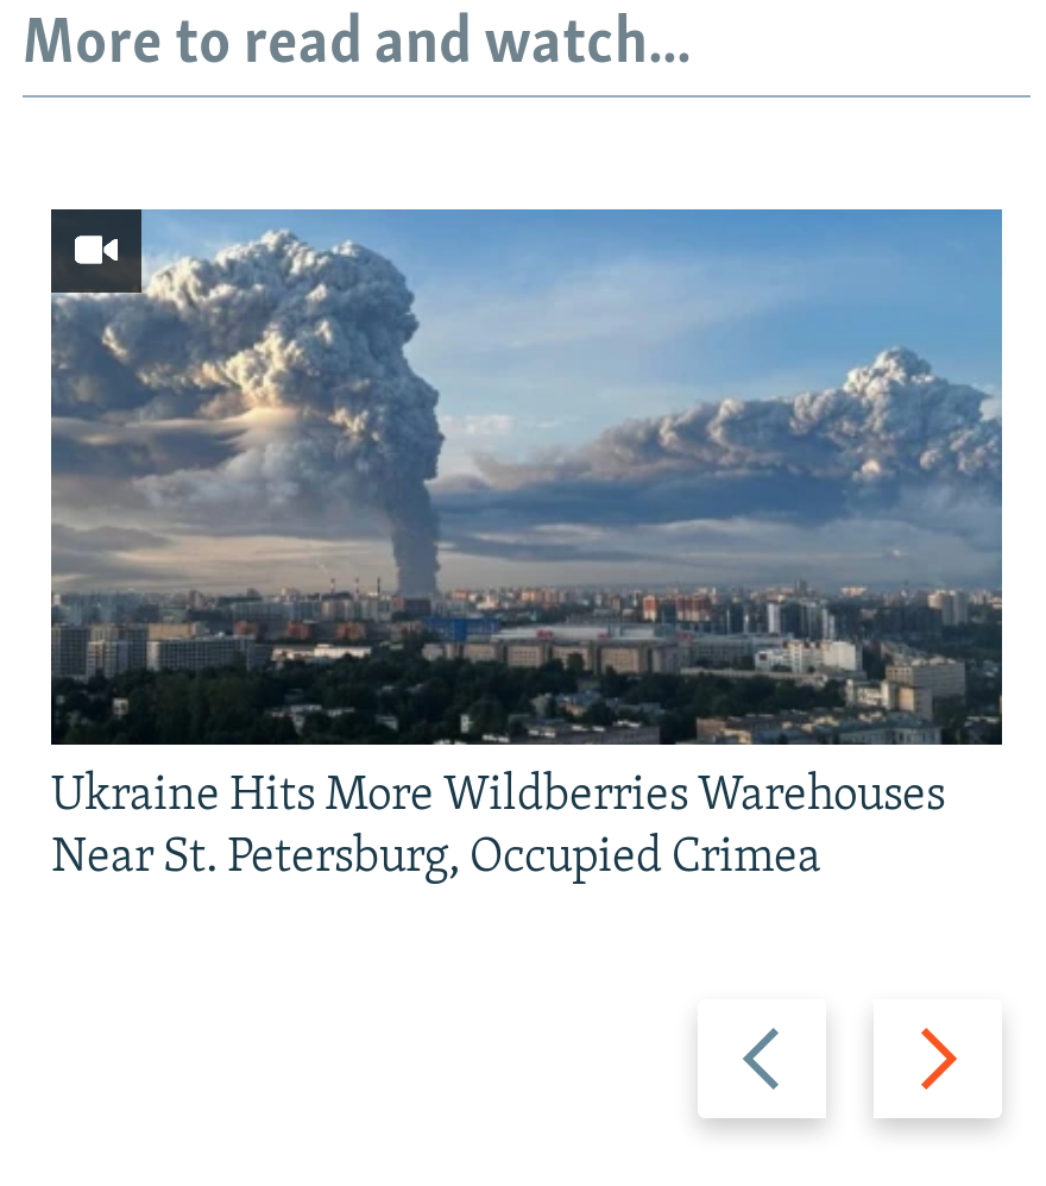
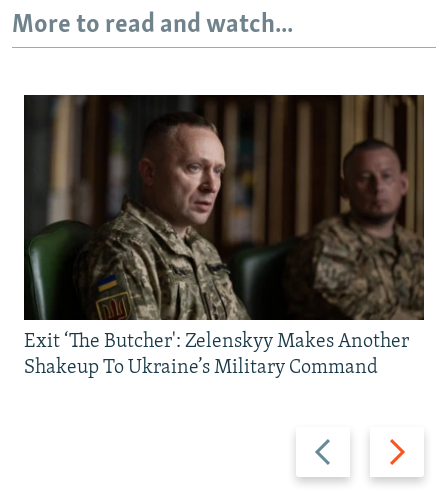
- [image]
- Ukraine Hits More Wildberries Warehouses
- Near St. Petersburg, Occupied Crimea
+ [image]
+ Exit ‘The Butcher': Zelenskyy Makes Another
+ Shakeup To Ukraine’s Military Command
